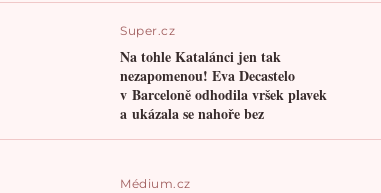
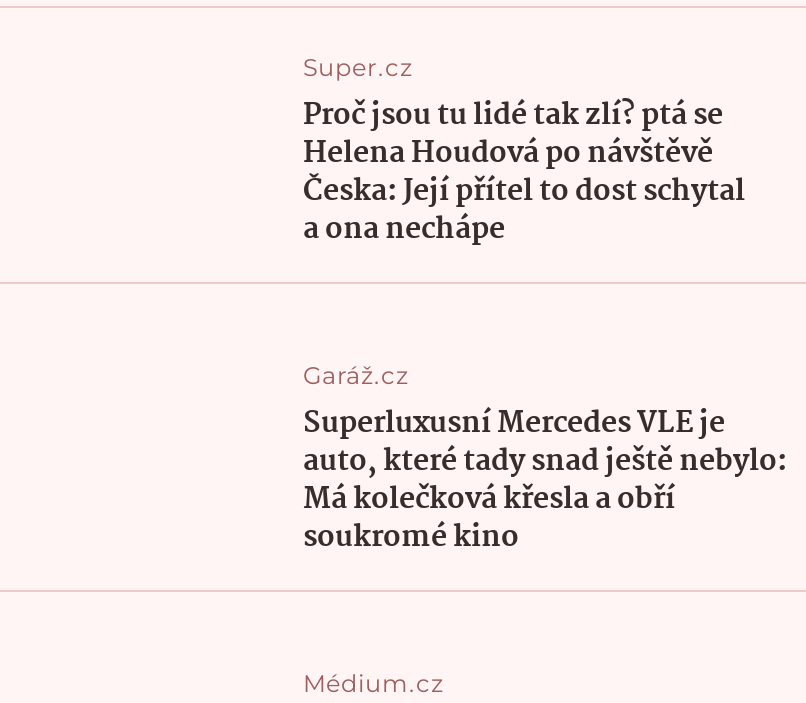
- Na tohle Katalánci jen tak
- nezapomenou! Eva Decastelo
- v Barceloně odhodila vršek plavek
- a ukázala se nahoře bez
+ Proč jsou tu lidé tak zlí? ptá se
+ Helena Houdová po návštěvě
+ Česka: Její přítel to dost schytal
+ a ona nechápe
+ Garáž.cz
+ Superluxusní Mercedes VLE je
+ auto, které tady snad ještě nebylo:
+ Má kolečková křesla a obří
+ soukromé kino
